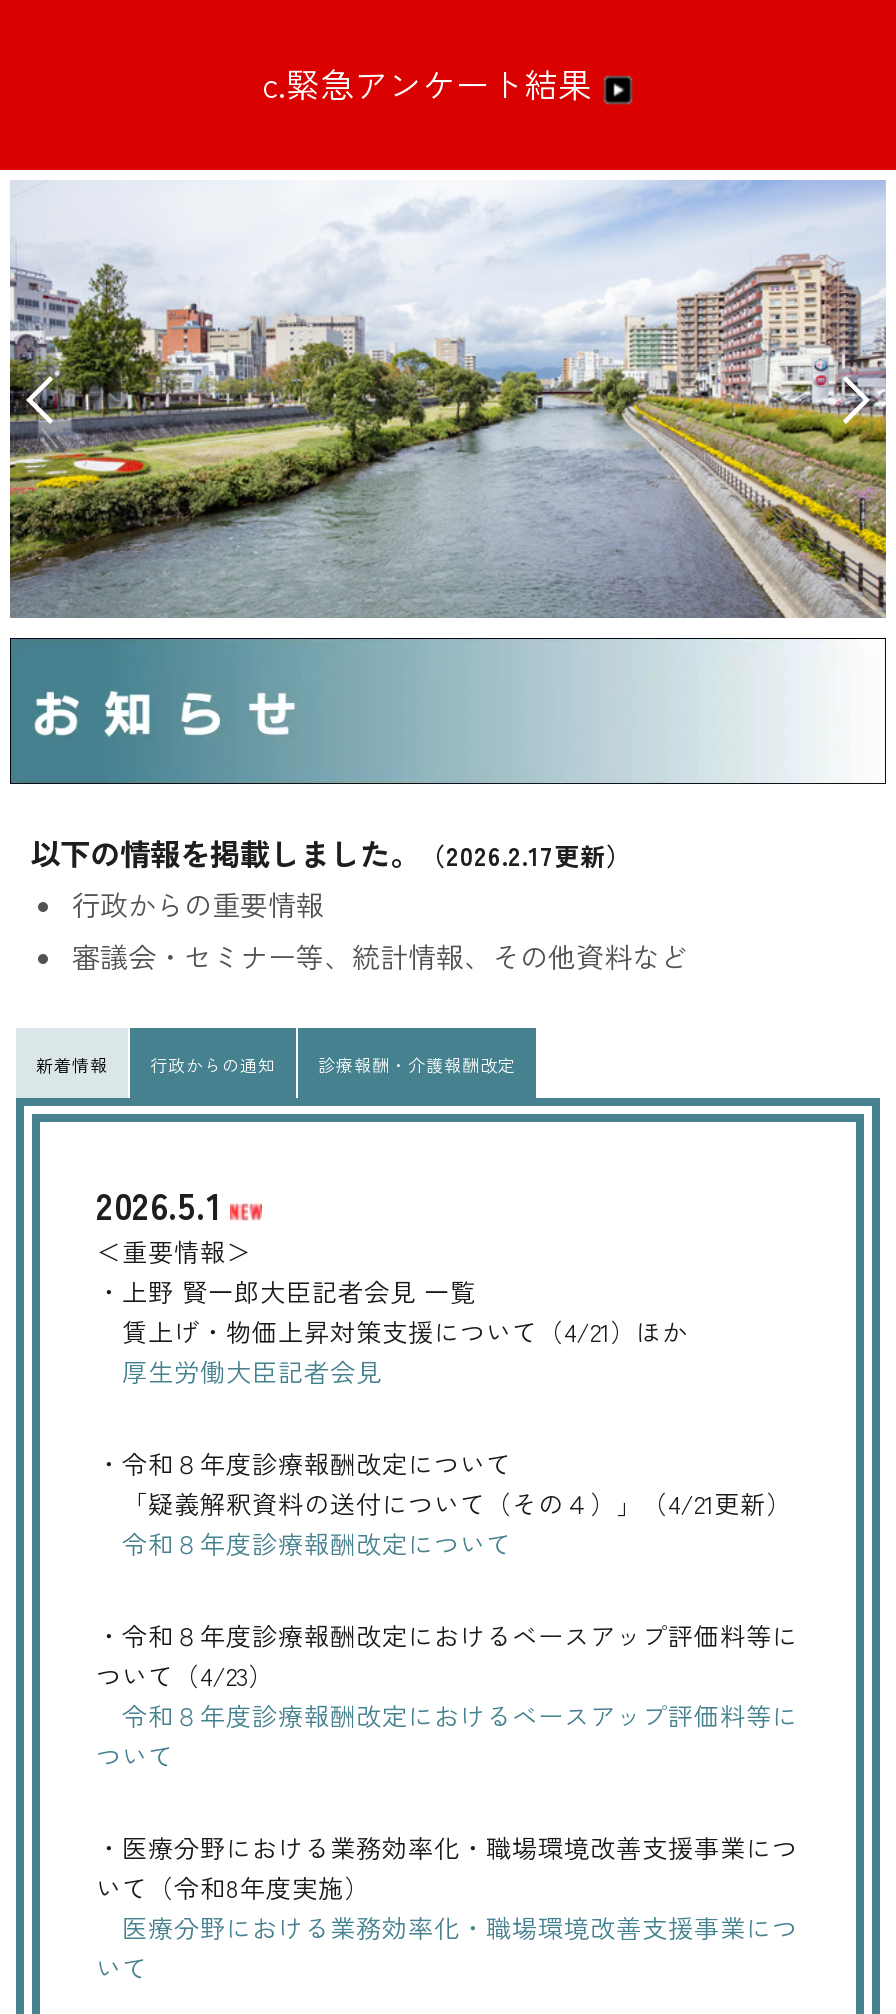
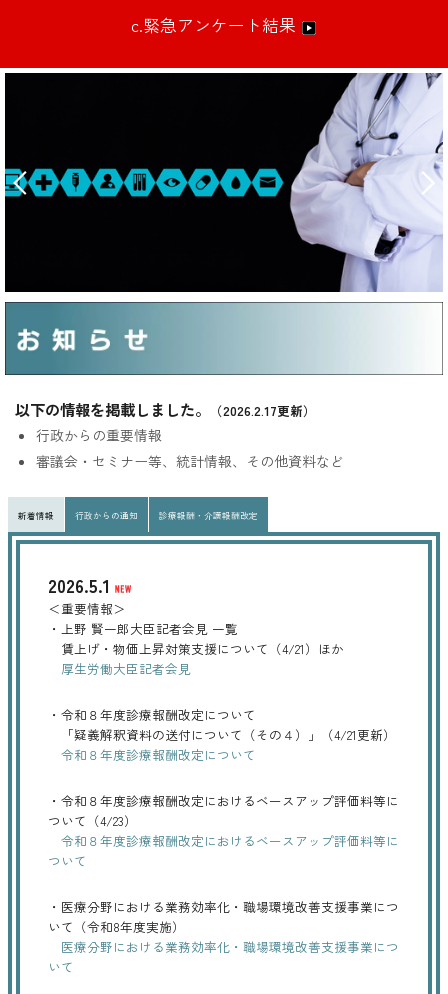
- [image]
+ [image]
